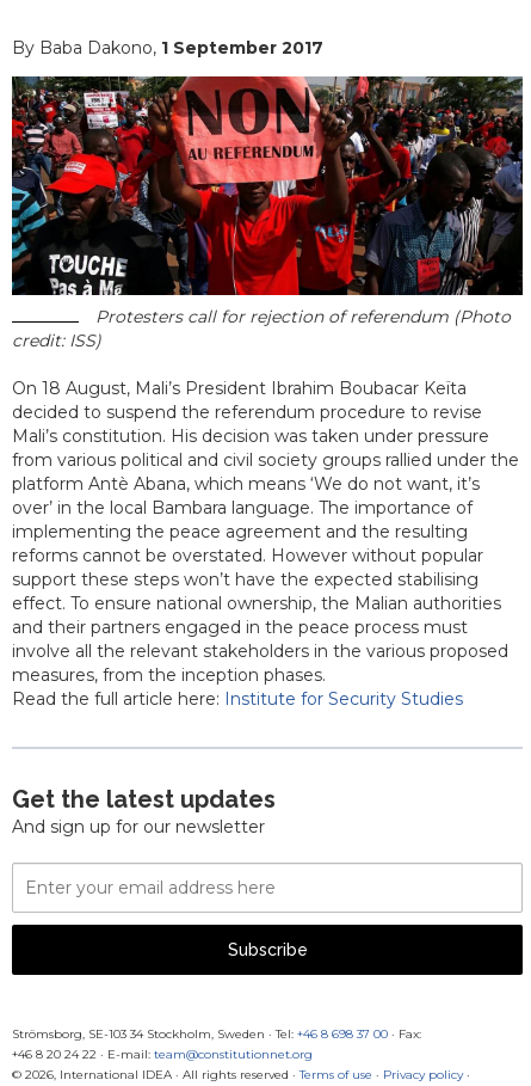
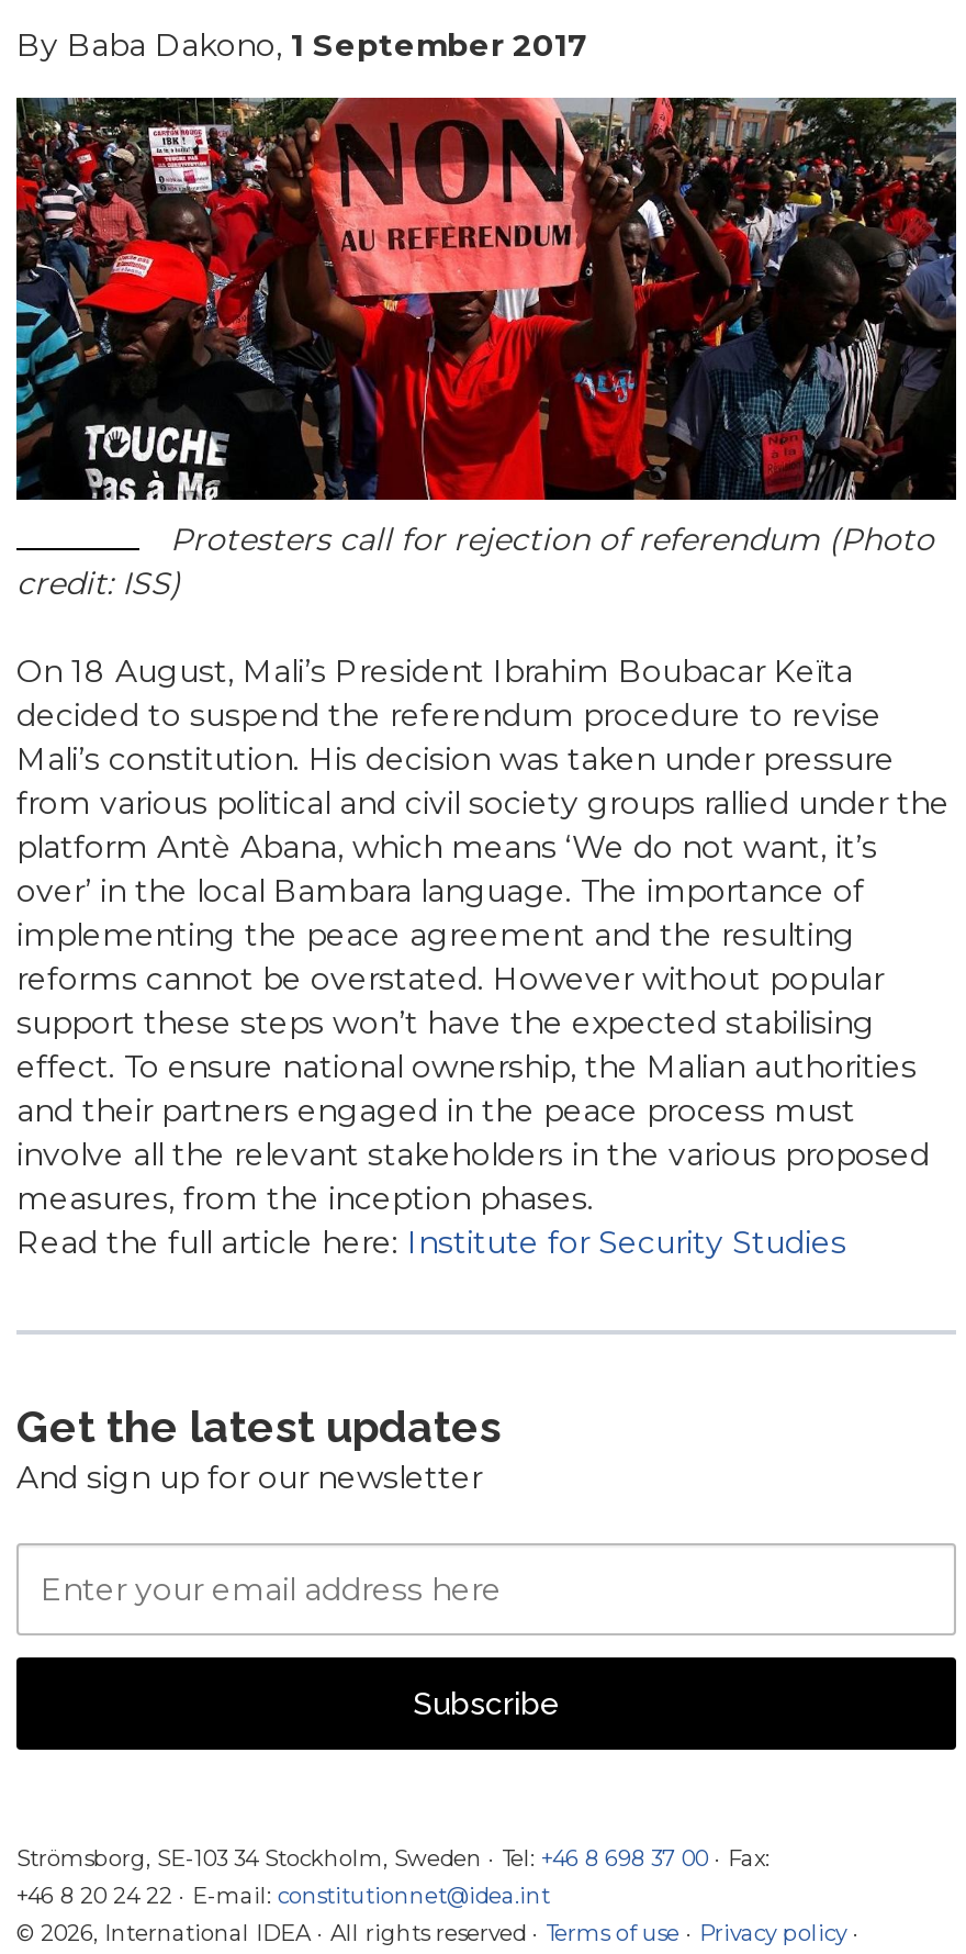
- +46 8 20 24 22 · E-mail: team@constitutionnet.org
+ +46 8 20 24 22 · E-mail: constitutionnet@idea.int
